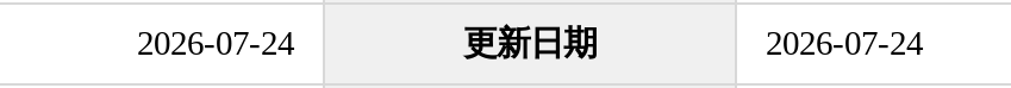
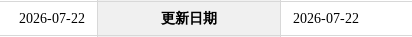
- 2026-07-24
+ 2026-07-22

- 2026-07-24
+ 2026-07-22
